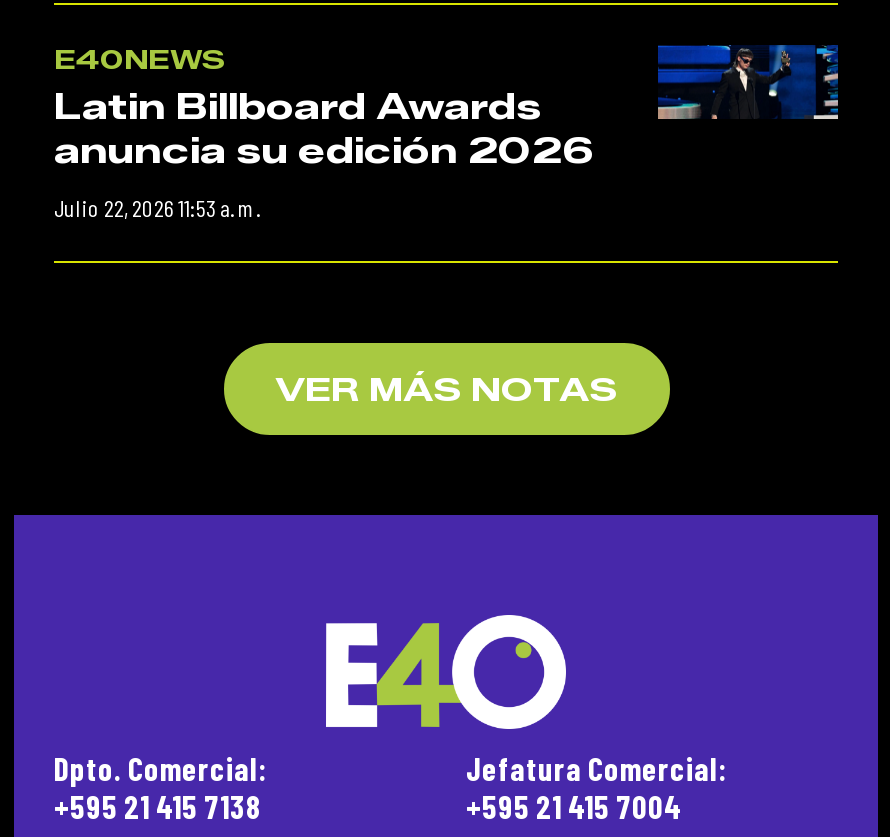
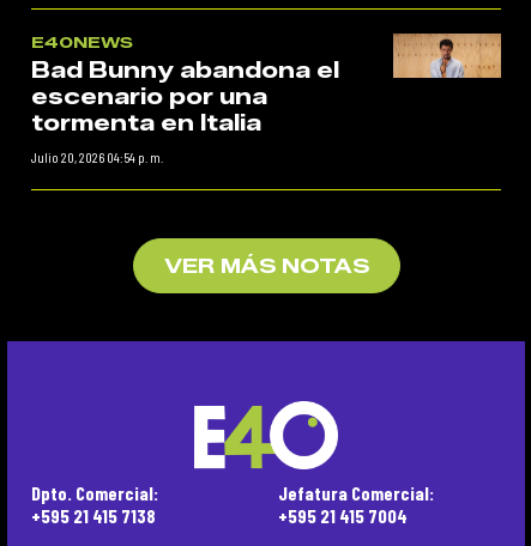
- [image]
+ [image]

- Latin Billboard Awards
- anuncia su edición 2026
+ Bad Bunny abandona el
+ escenario por una
+ tormenta en Italia

- Julio 22, 2026 11:53 a. m.
+ Julio 20, 2026 04:54 p. m.
